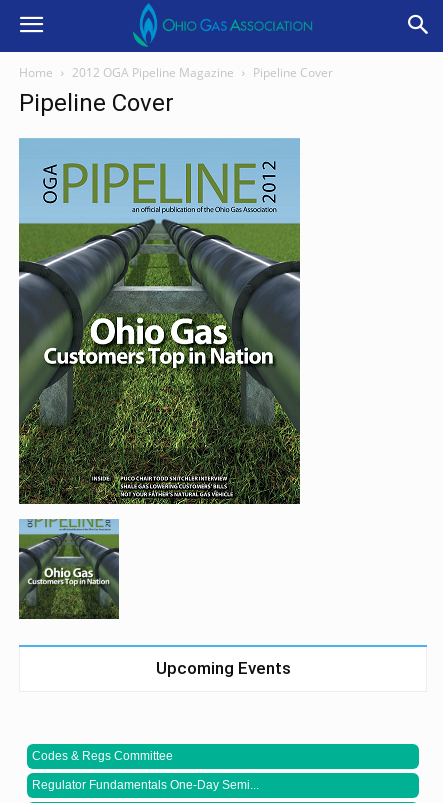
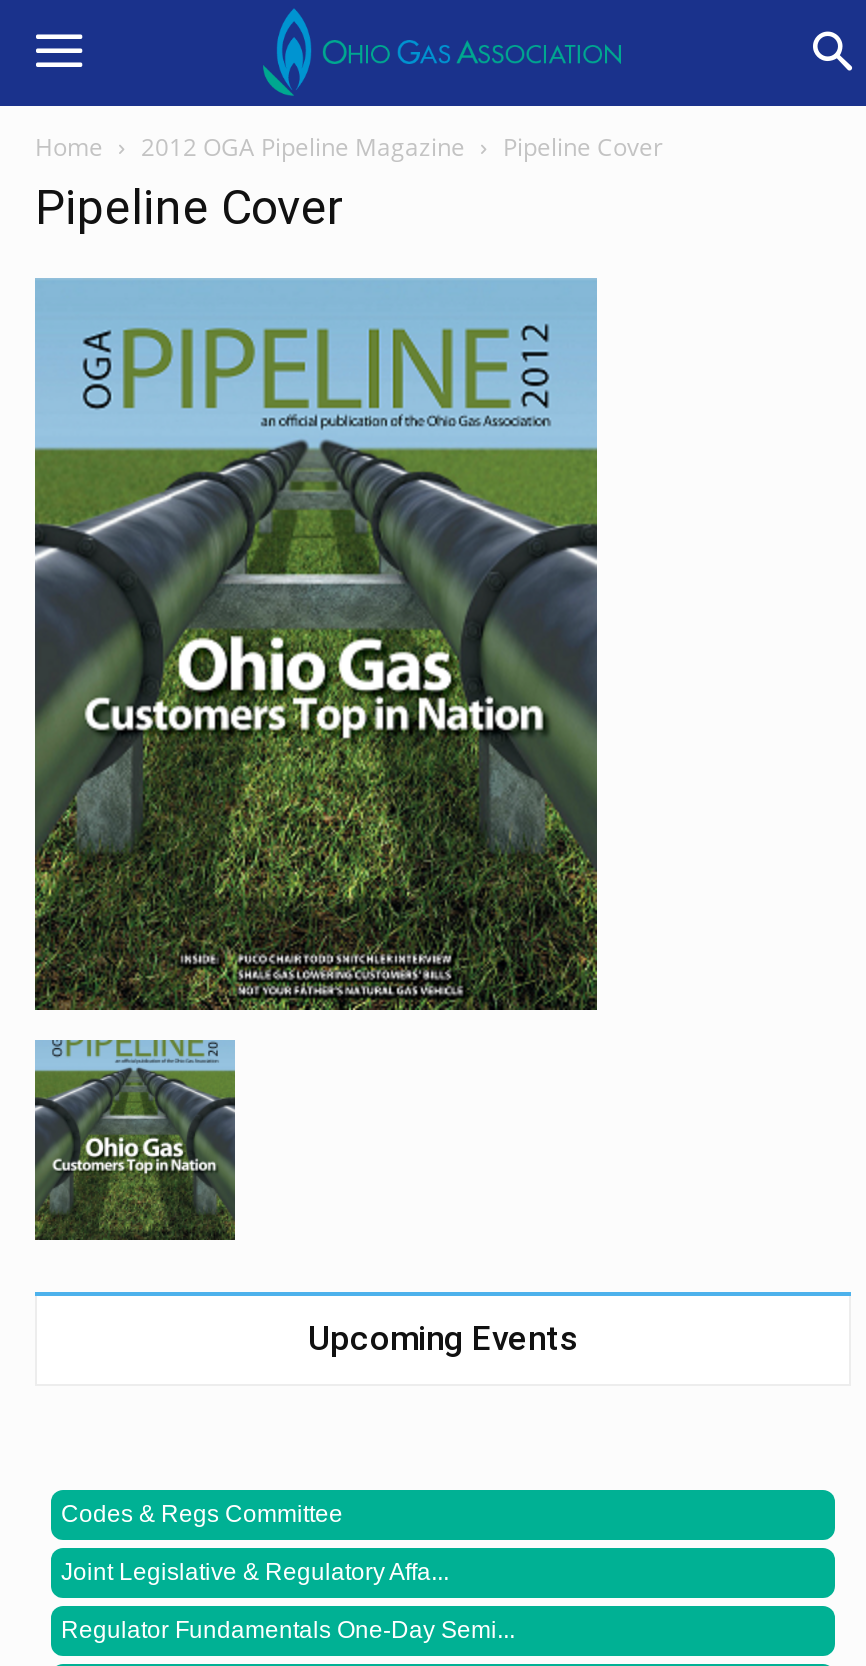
+ Joint Legislative & Regulatory Affa...
